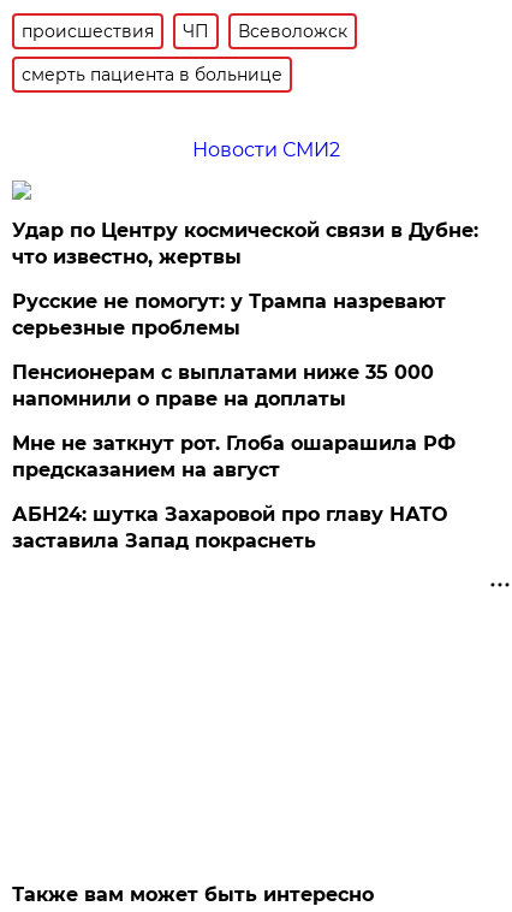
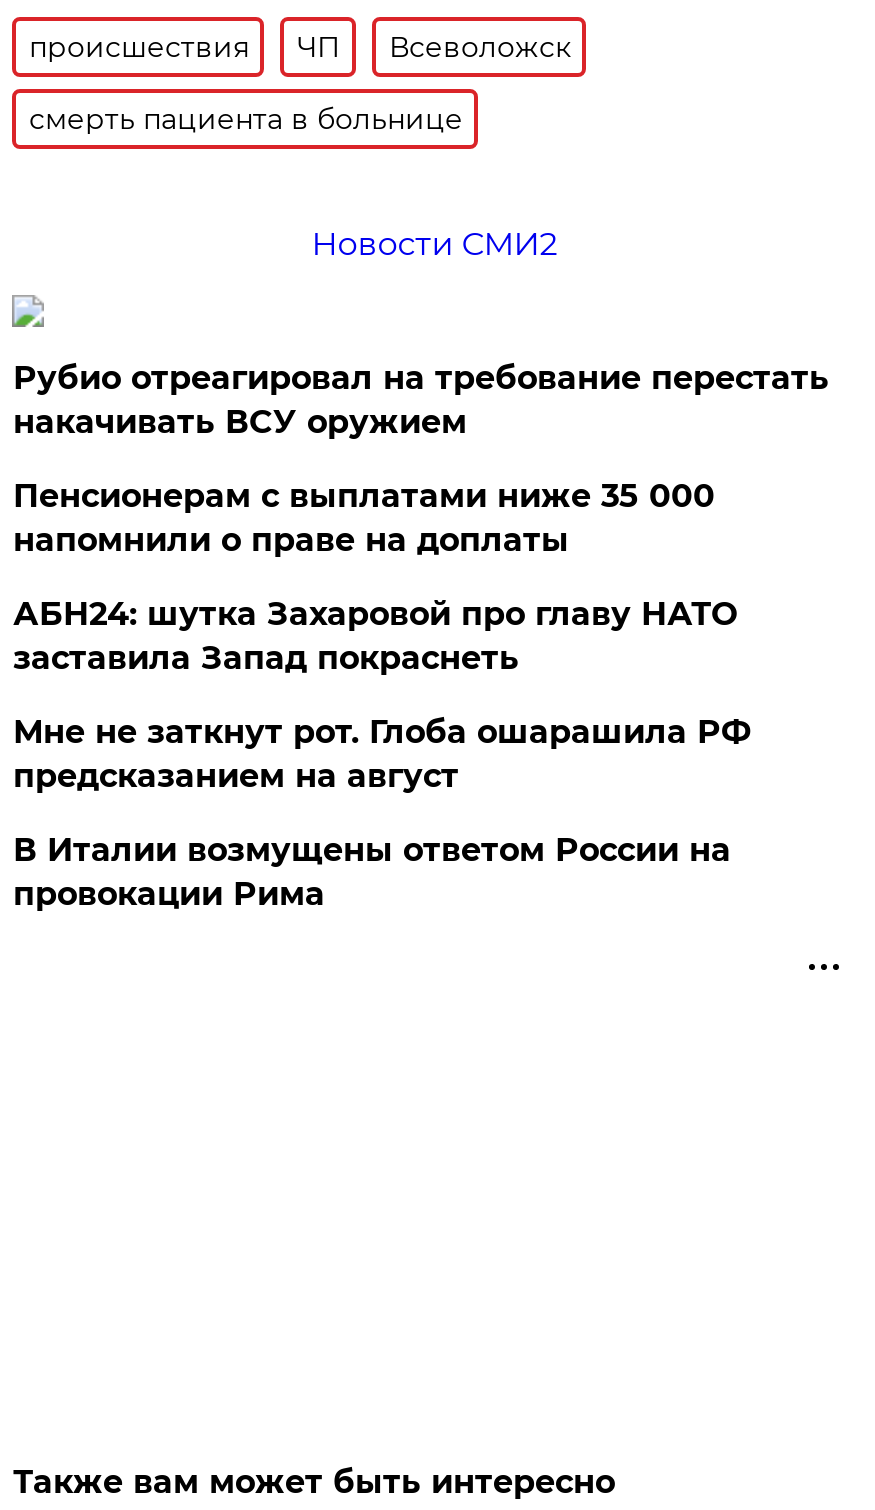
- Удар по Центру космической связи в Дубне:
- что известно, жертвы
- Русские не помогут: у Трампа назревают
- серьезные проблемы
+ Рубио отреагировал на требование перестать
+ накачивать ВСУ оружием

moved up: Пенсионерам с выплатами ниже 35 000 | напомнили о праве на доплаты

+ В Италии возмущены ответом России на
+ провокации Рима

moved up: АБН24: шутка Захаровой про главу НАТО | заставила Запад покраснеть
